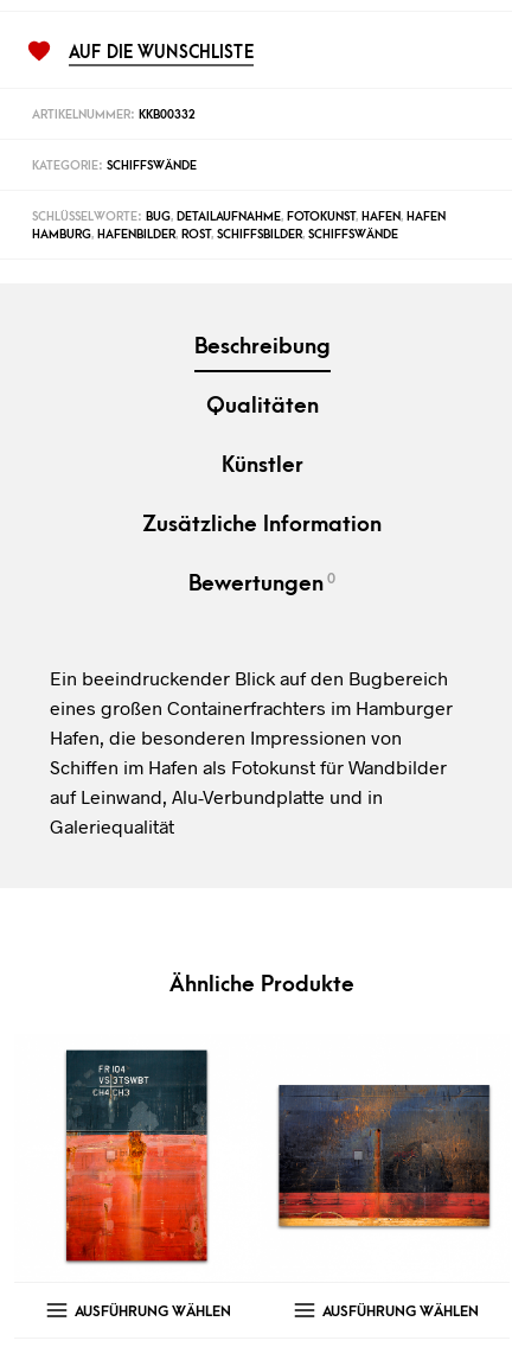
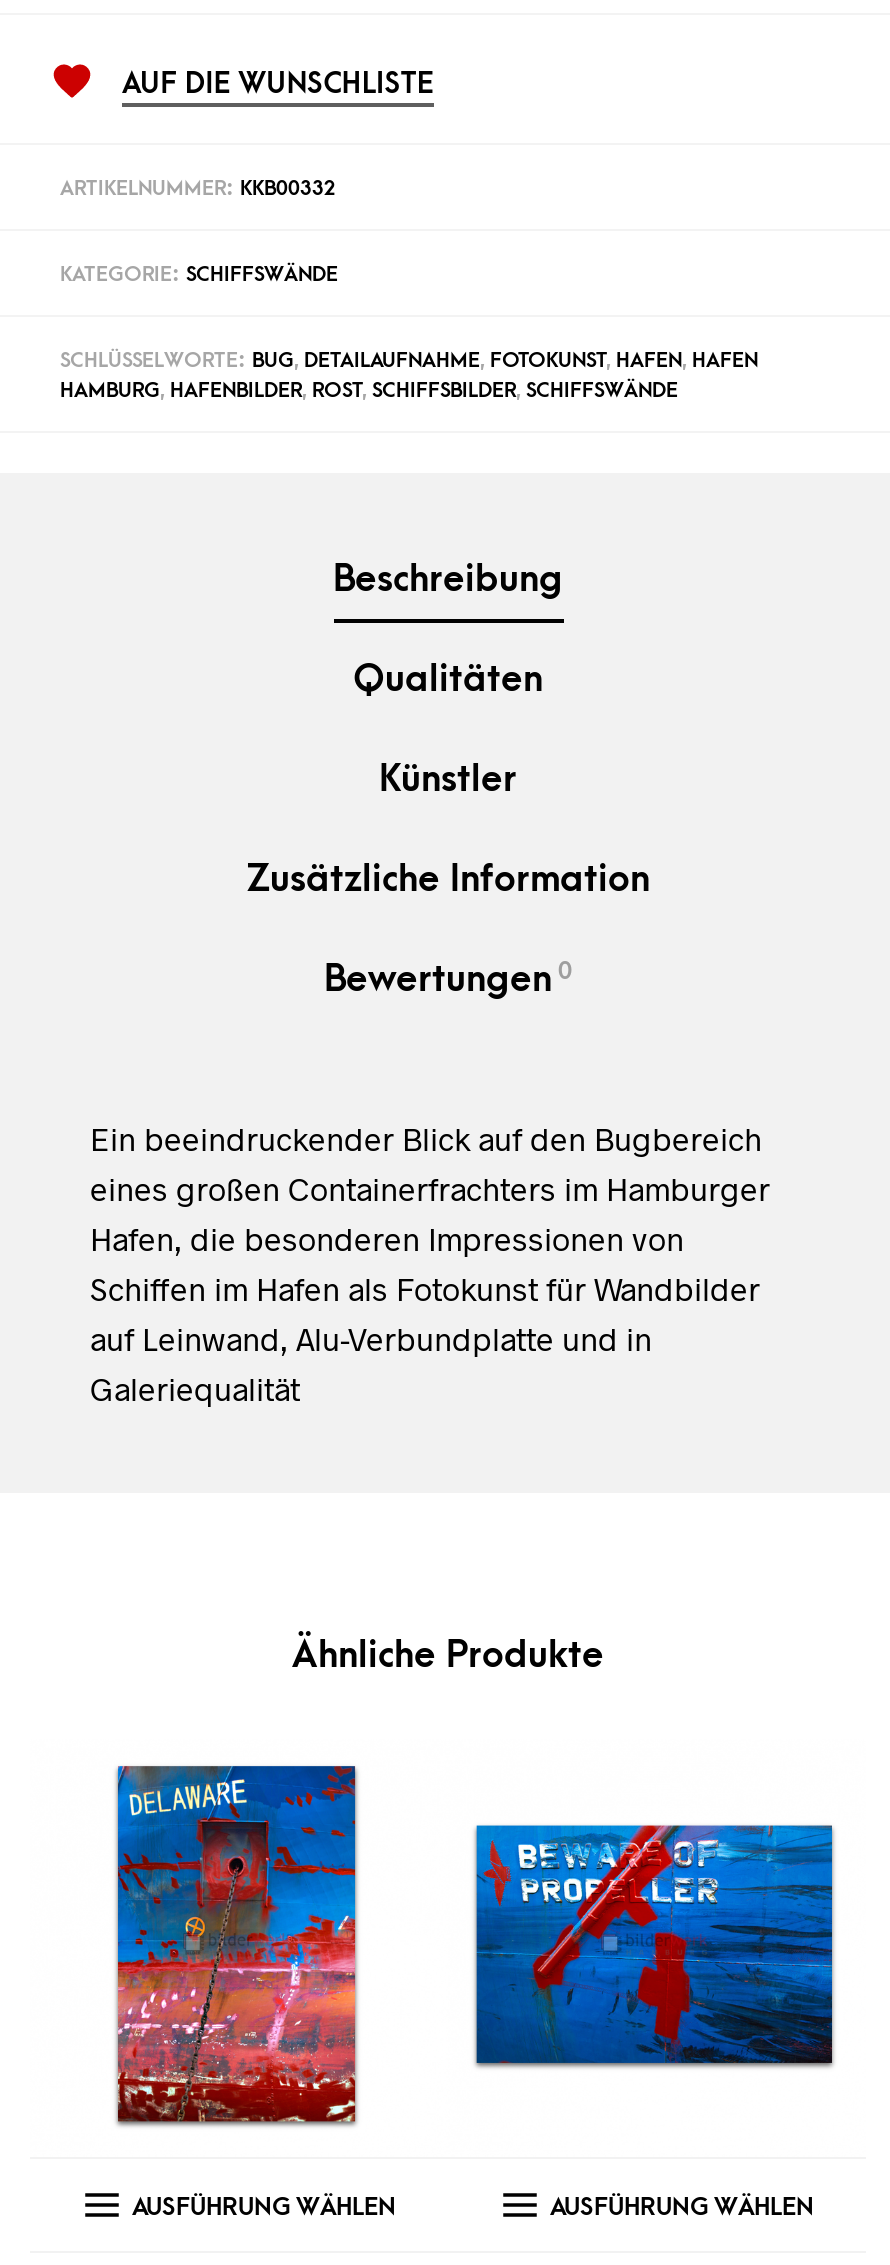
- [image]
+ [image]

- [image]
+ [image]
